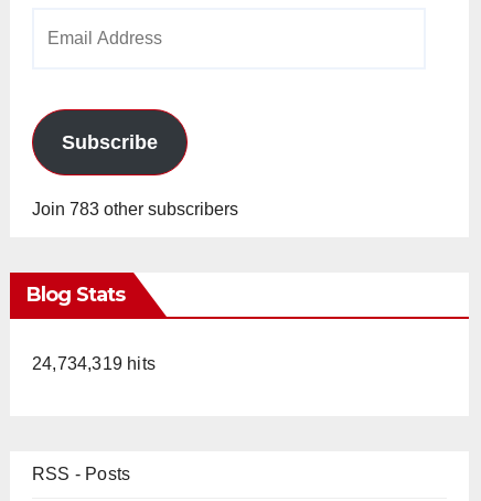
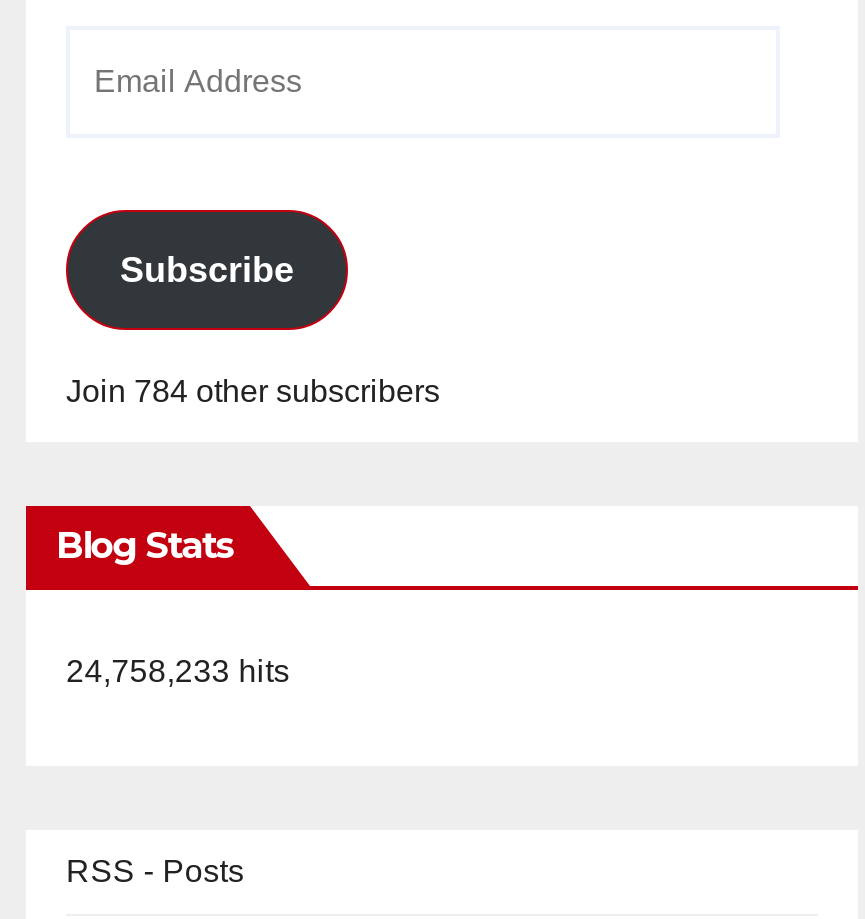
- Join 783 other subscribers
+ Join 784 other subscribers

- 24,734,319 hits
+ 24,758,233 hits
